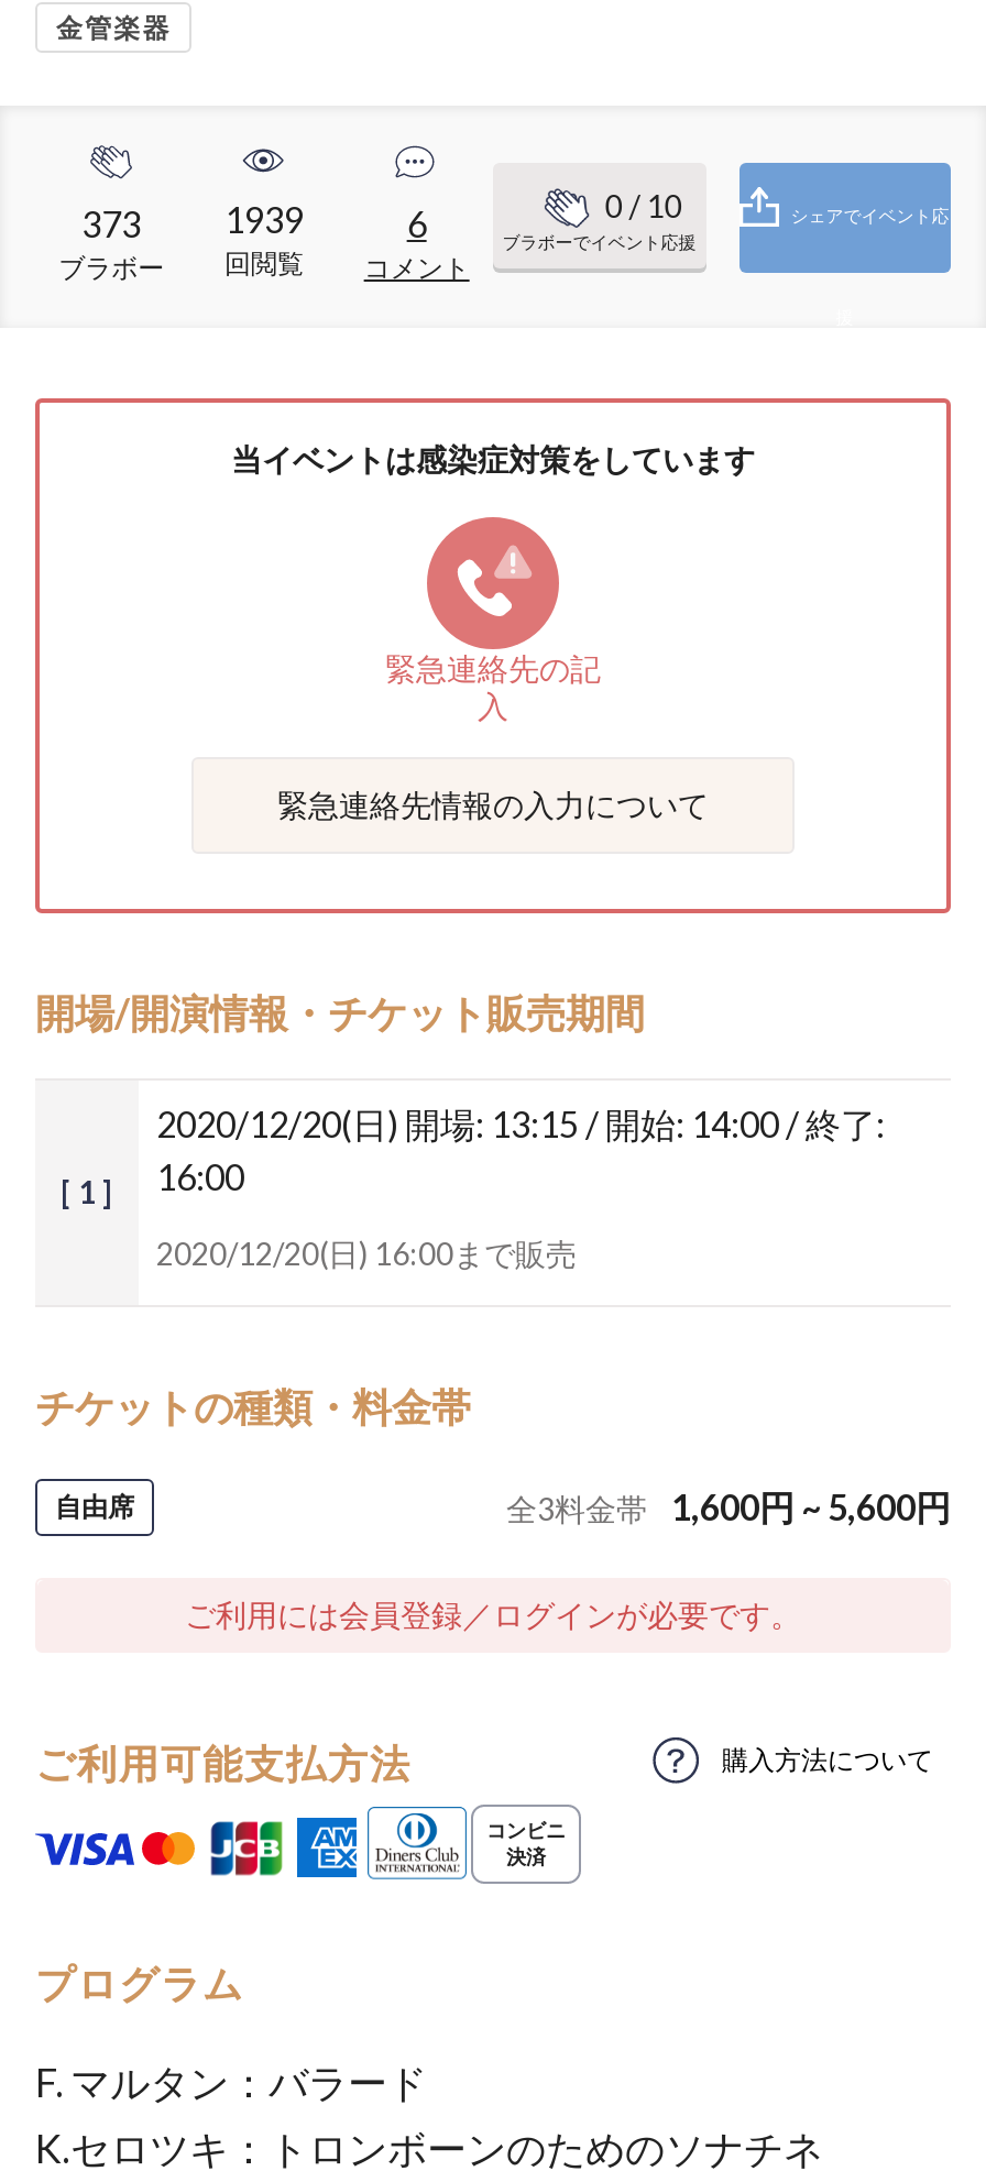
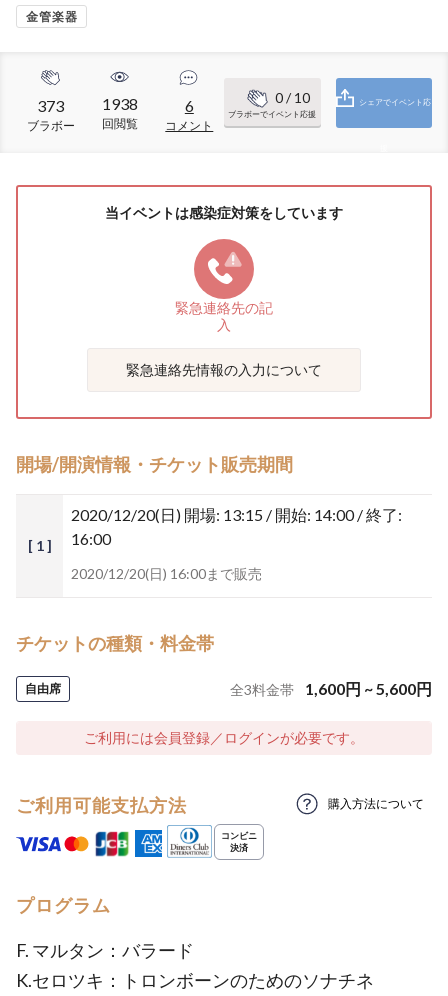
- 373 1939
+ 373 1938
